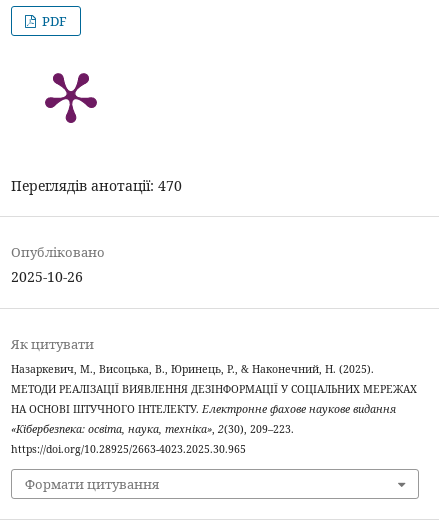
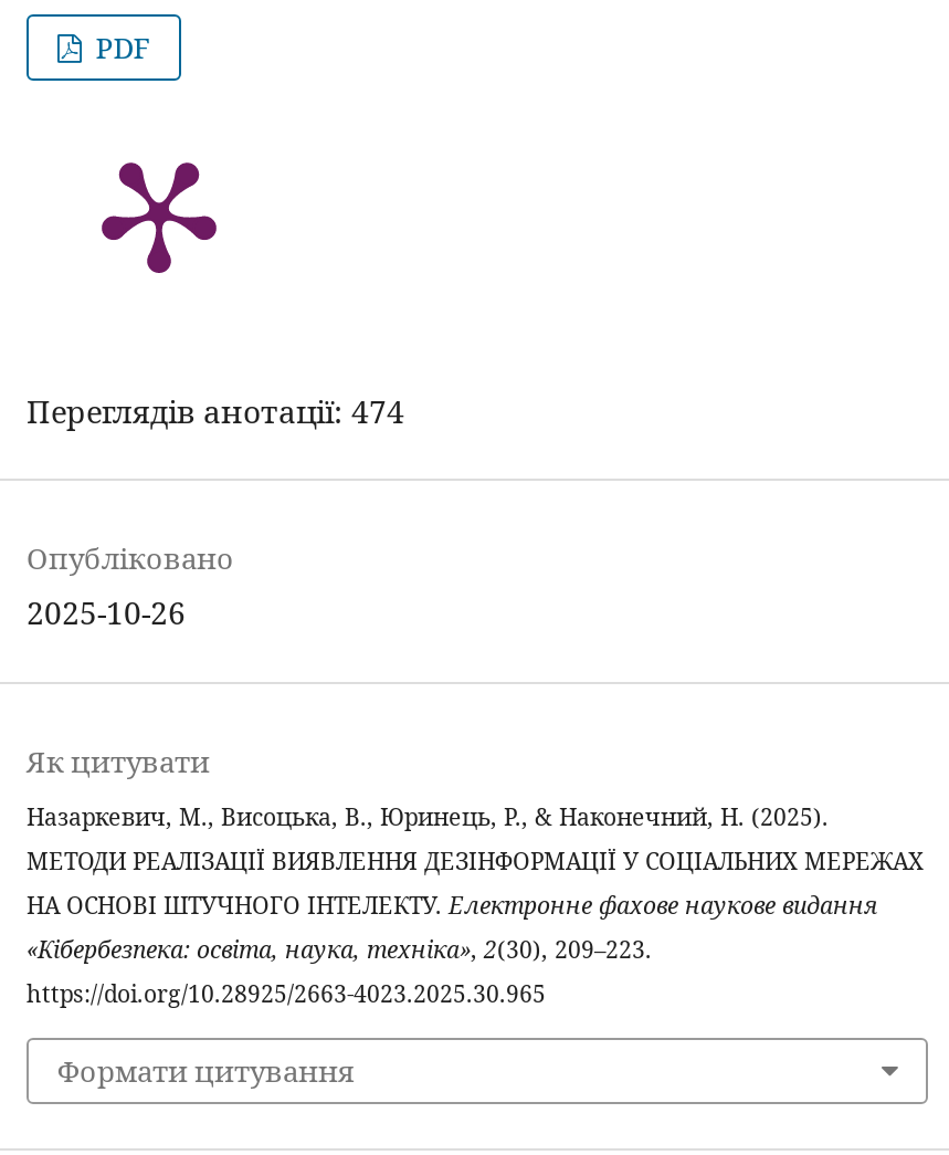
- Переглядів анотації: 470
+ Переглядів анотації: 474
